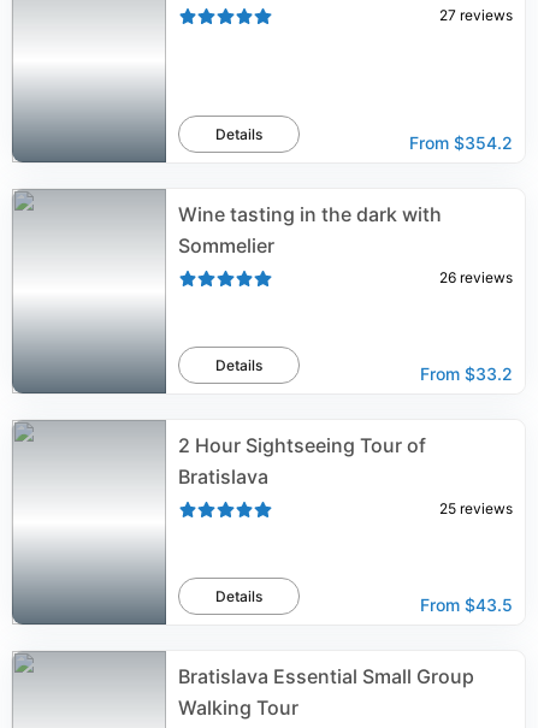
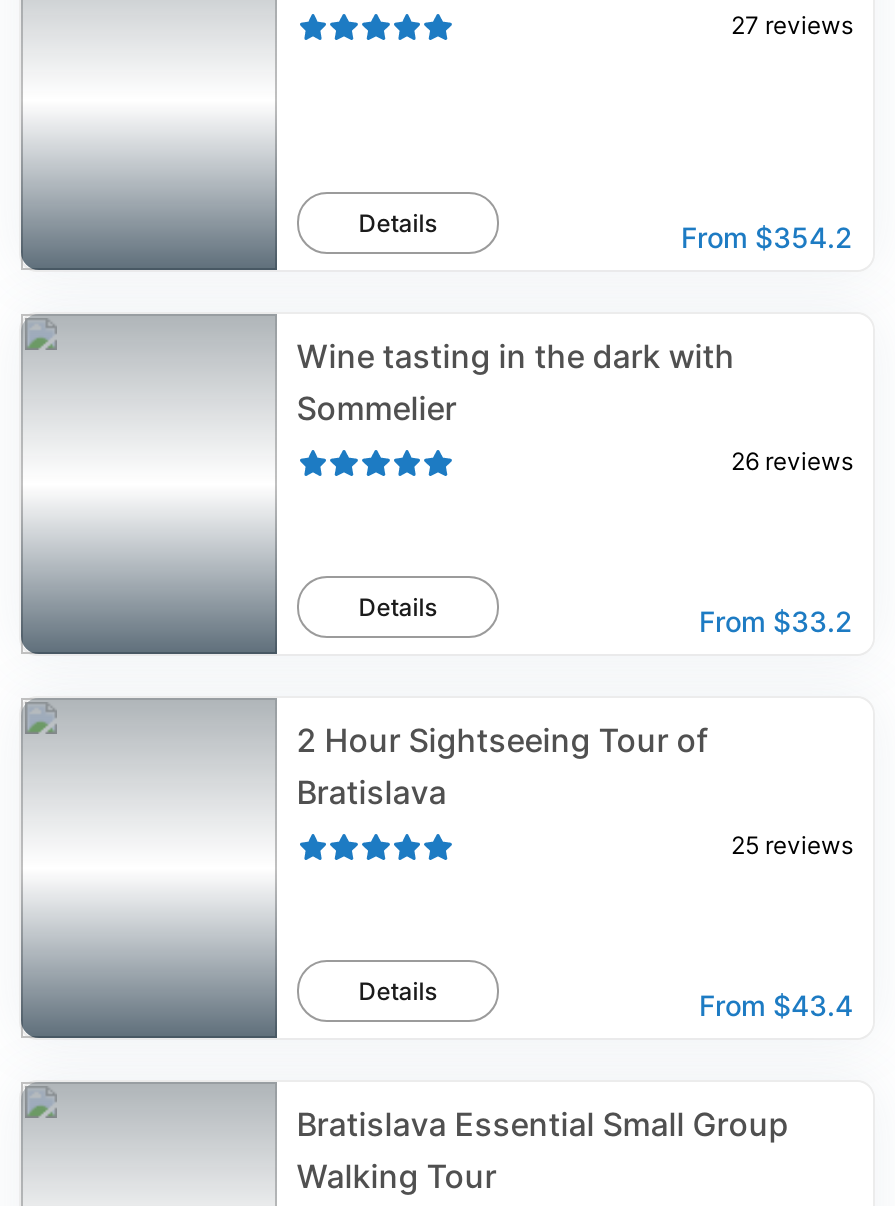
- From $43.5
+ From $43.4
